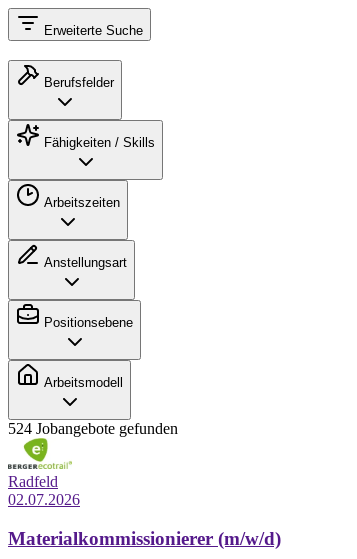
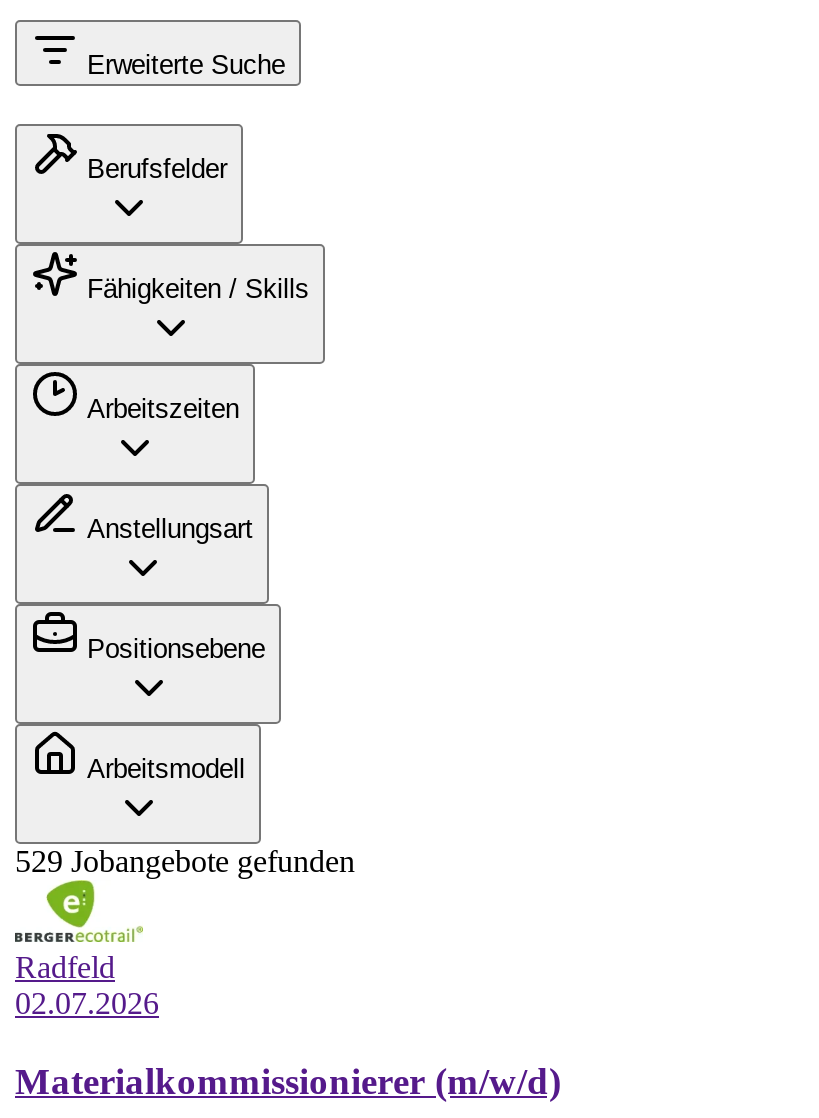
- 524 Jobangebote gefunden
+ 529 Jobangebote gefunden
